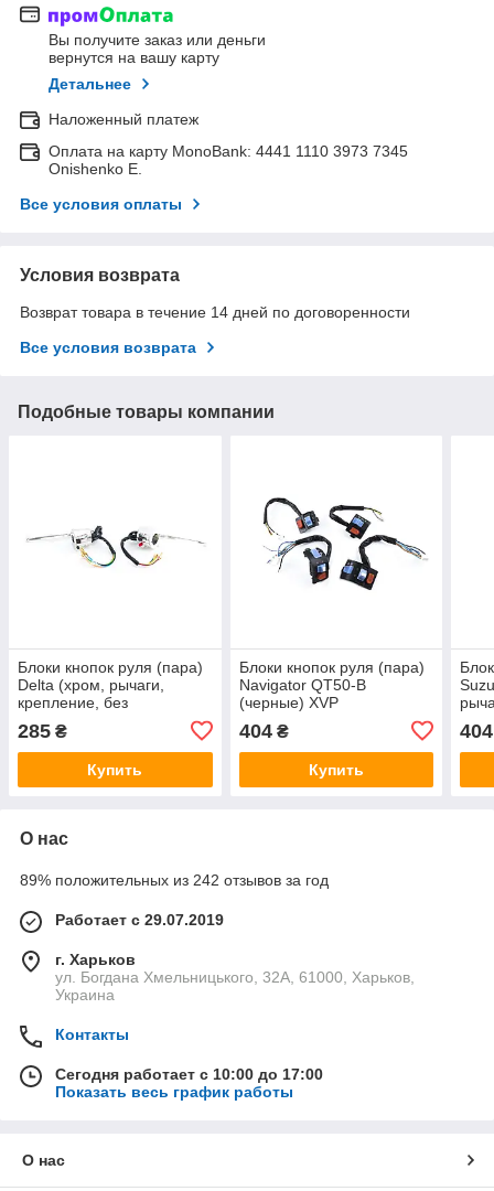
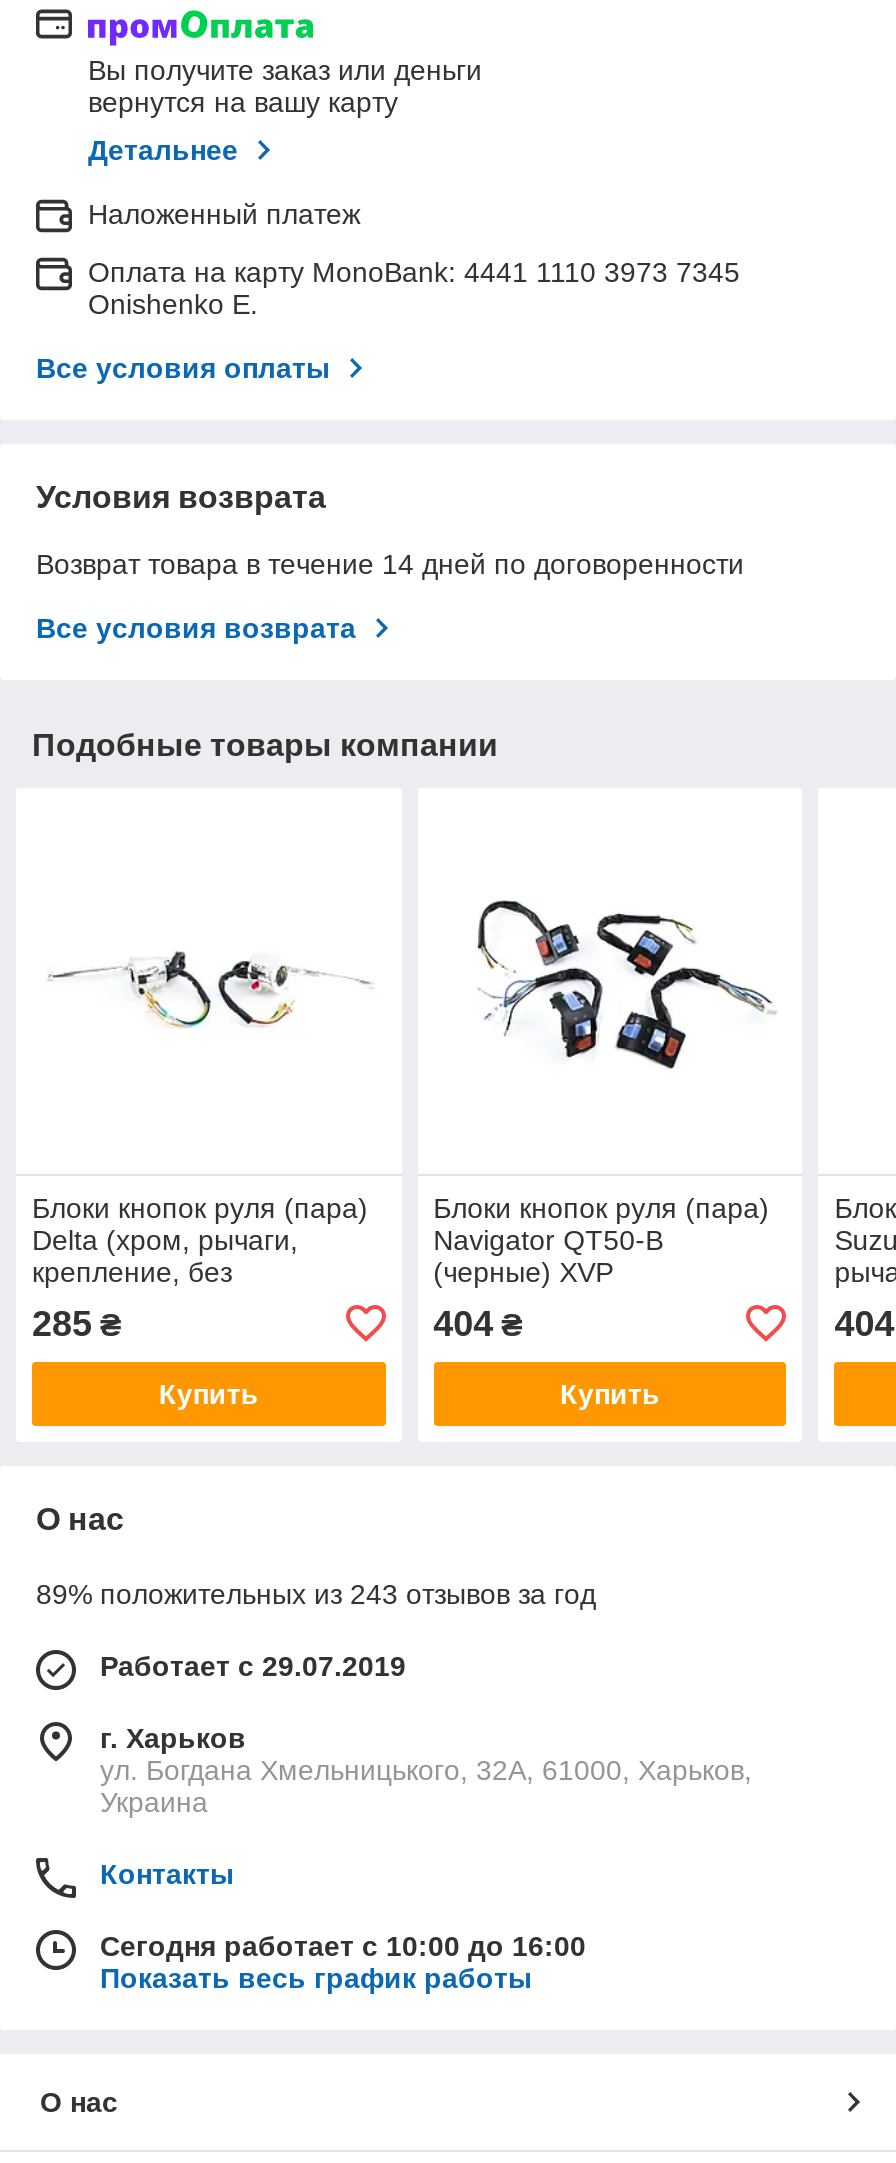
- 89% положительных из 242 отзывов за год
+ 89% положительных из 243 отзывов за год

- Сегодня работает с 10:00 до 17:00
+ Сегодня работает с 10:00 до 16:00
